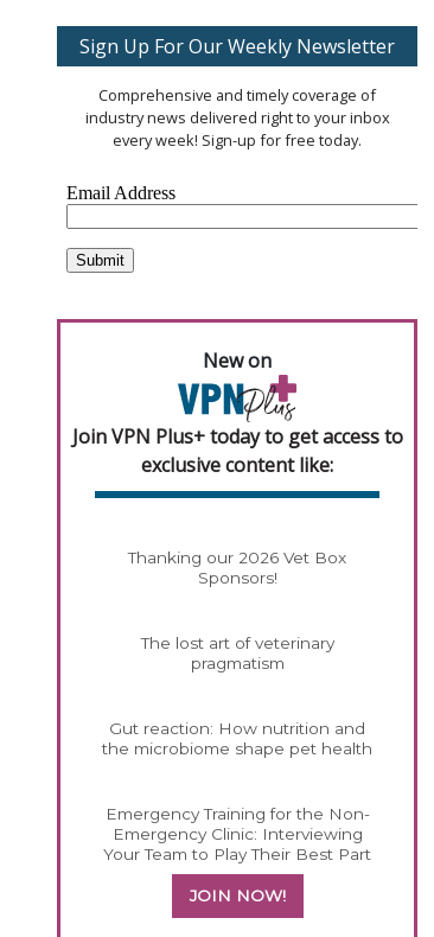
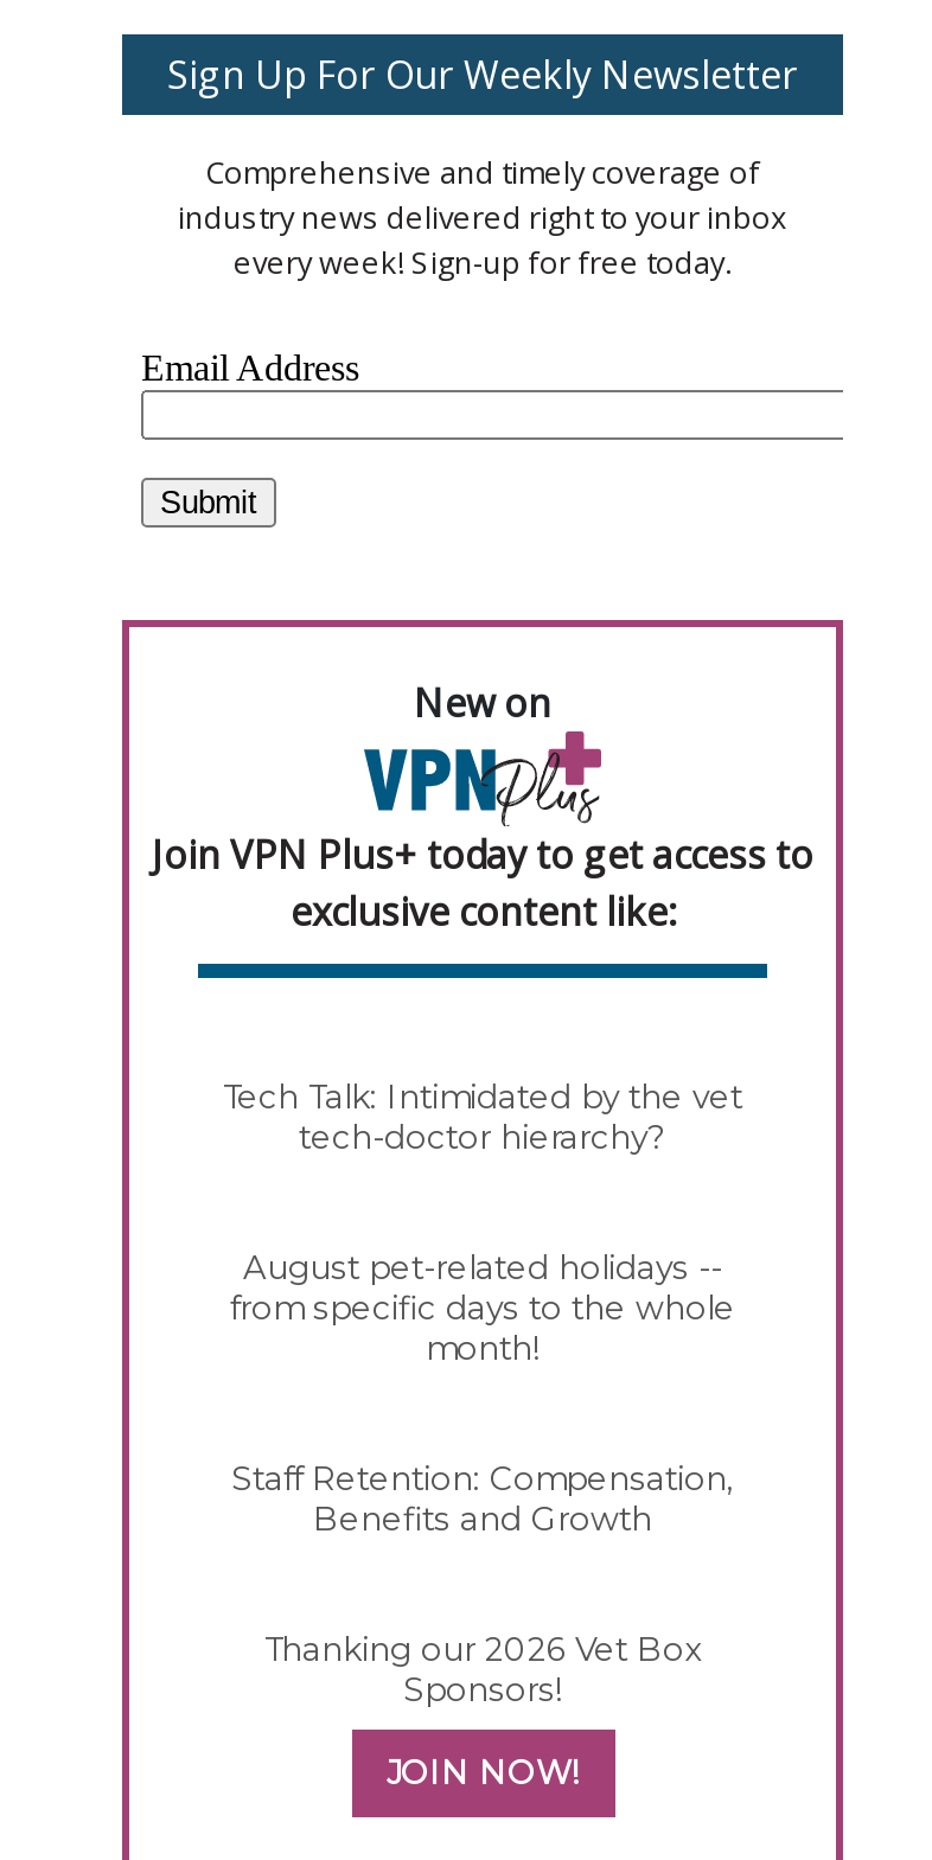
+ Tech Talk: Intimidated by the vet
+ tech-doctor hierarchy?
+ August pet-related holidays --
+ from specific days to the whole
+ month!
+ Staff Retention: Compensation,
+ Benefits and Growth

moved down: Thanking our 2026 Vet Box | Sponsors!

- The lost art of veterinary
- pragmatism
- Gut reaction: How nutrition and
- the microbiome shape pet health
- Emergency Training for the Non-
- Emergency Clinic: Interviewing
- Your Team to Play Their Best Part
